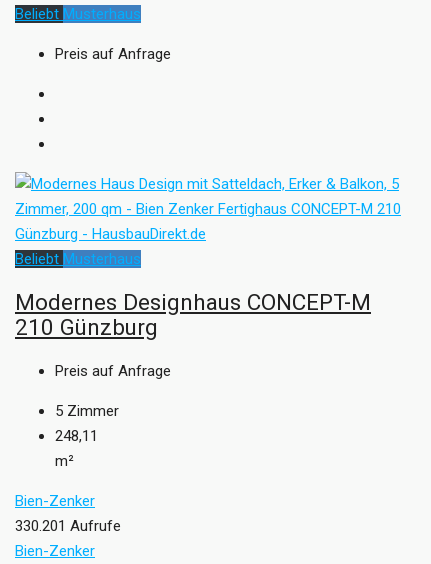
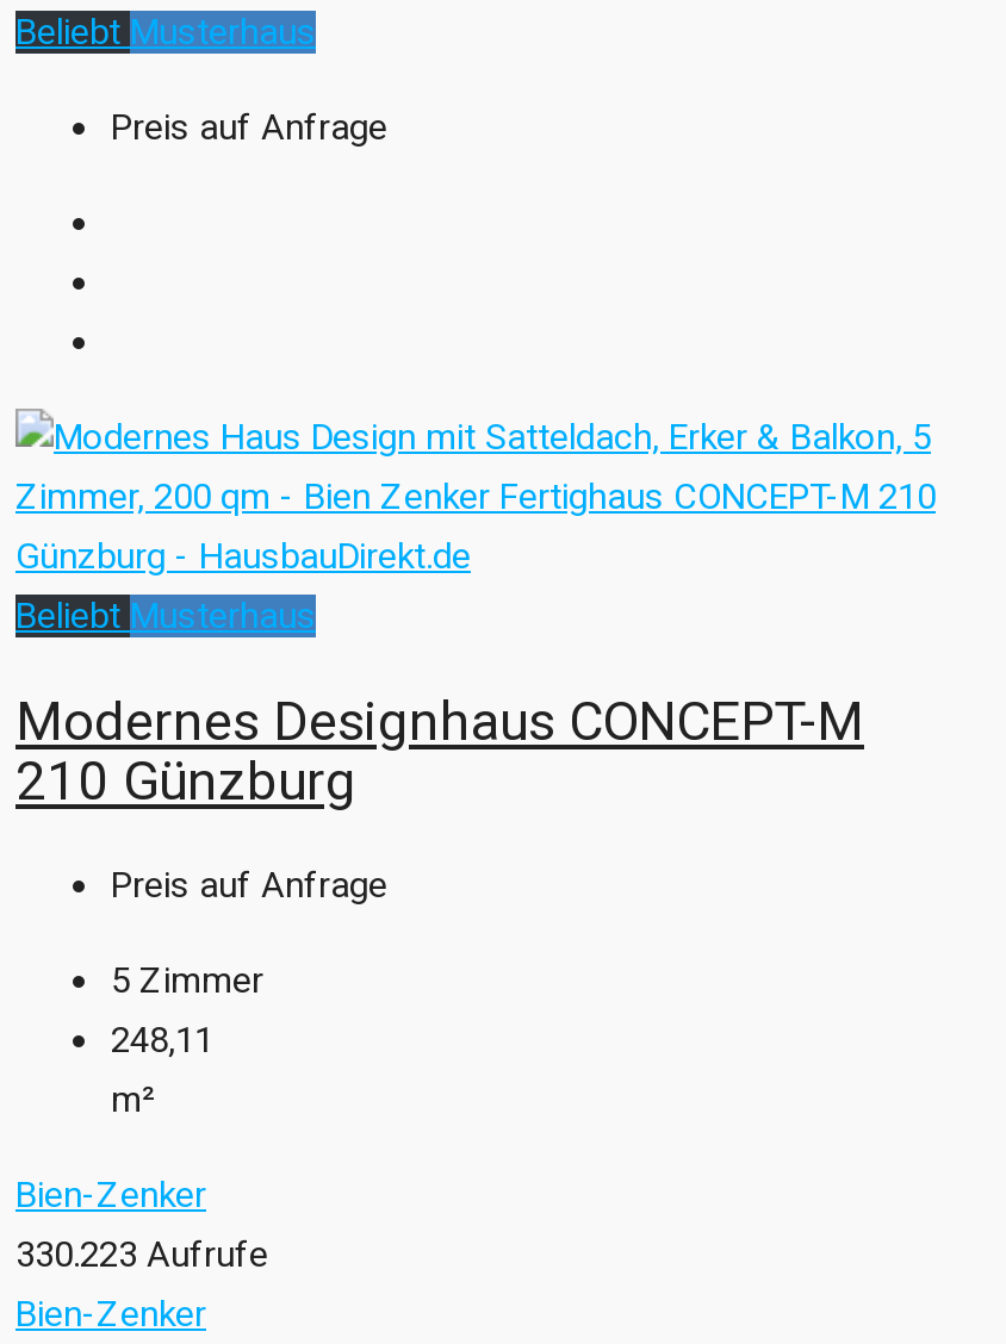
- 330.201 Aufrufe
+ 330.223 Aufrufe
